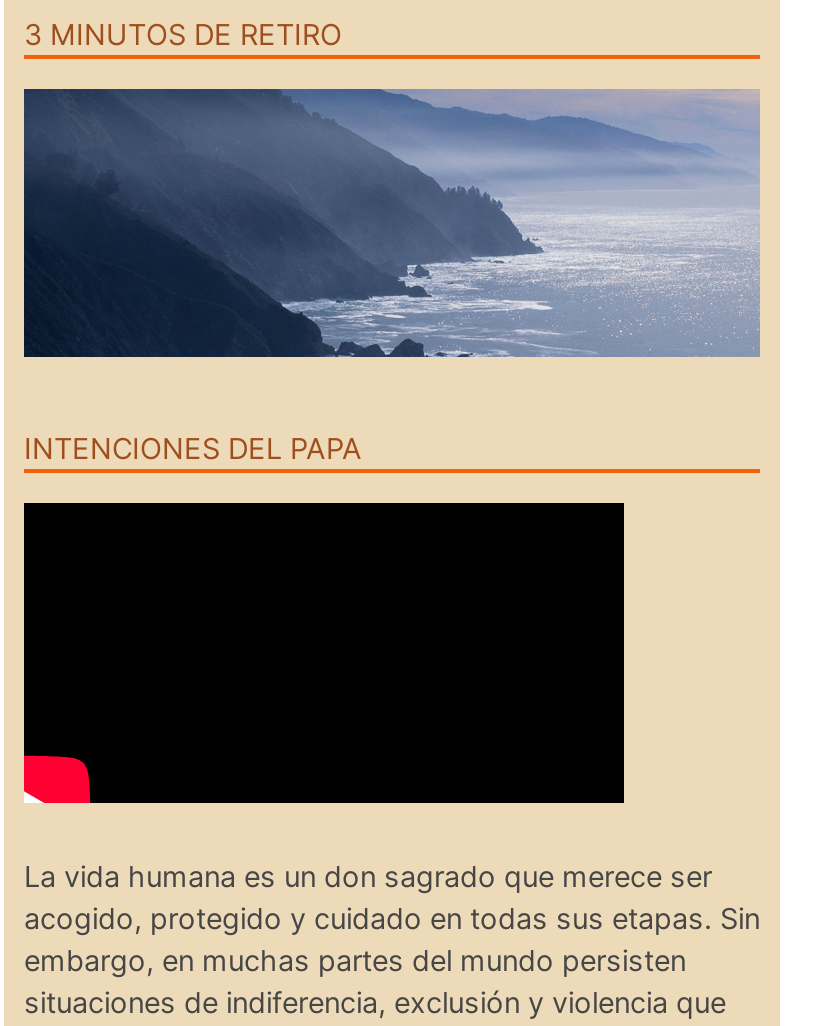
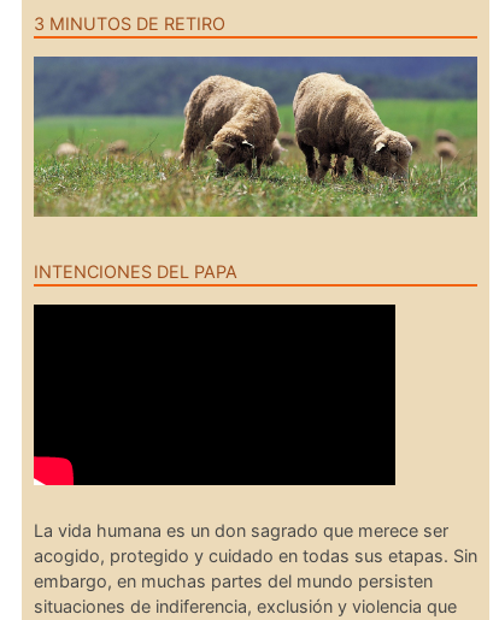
- [image]
+ [image]
